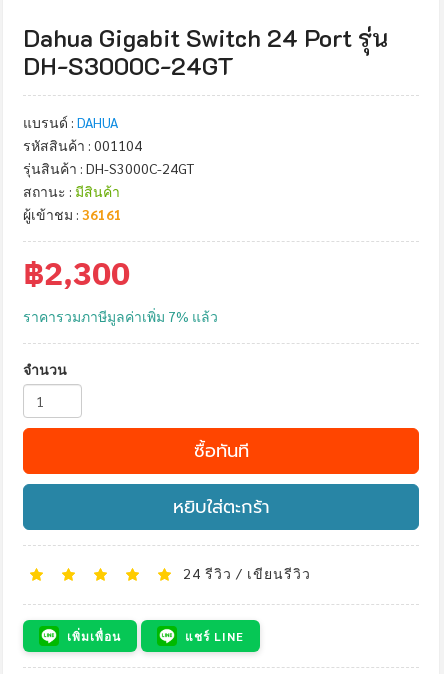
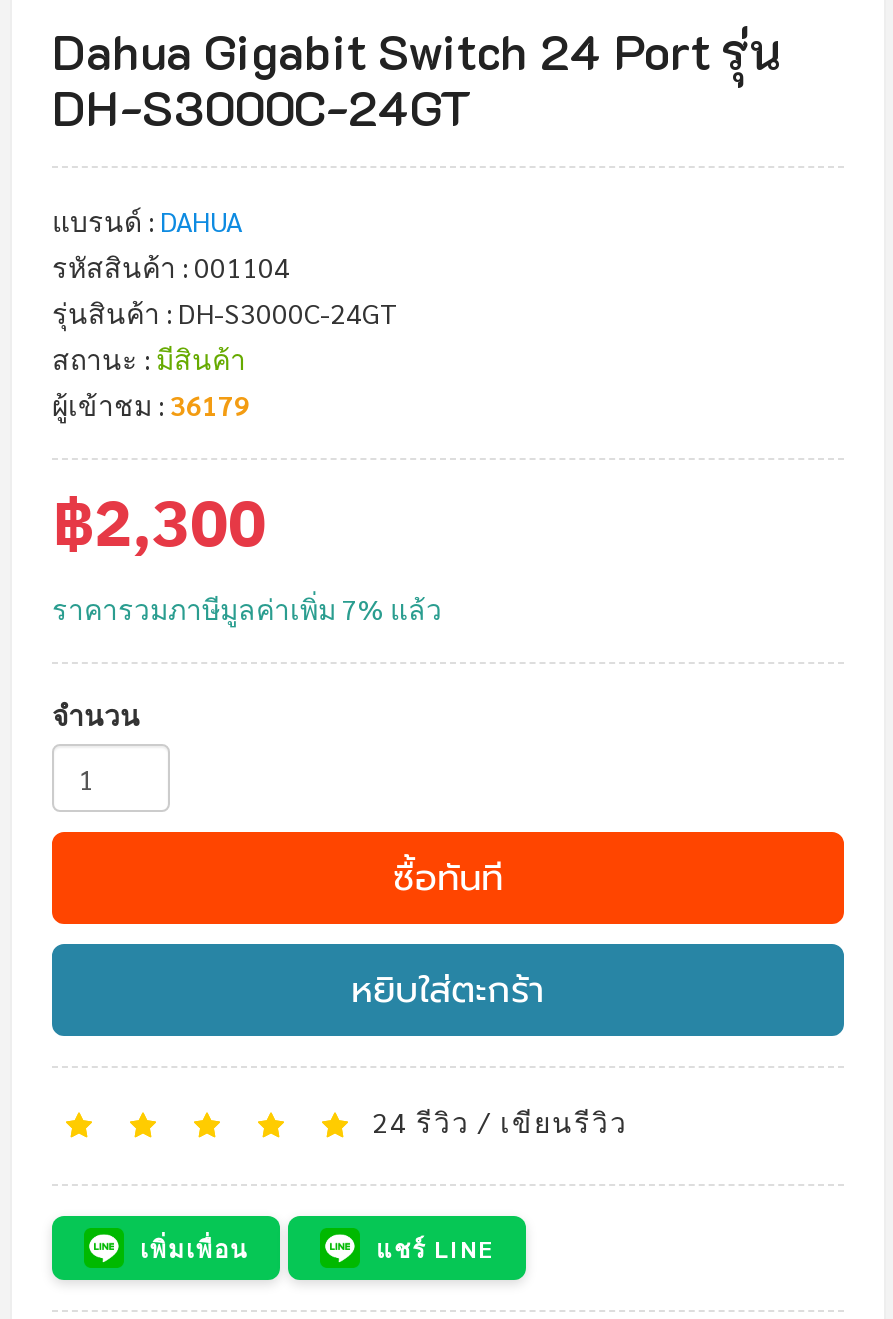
- ผู้เข้าชม : 36161
+ ผู้เข้าชม : 36179
